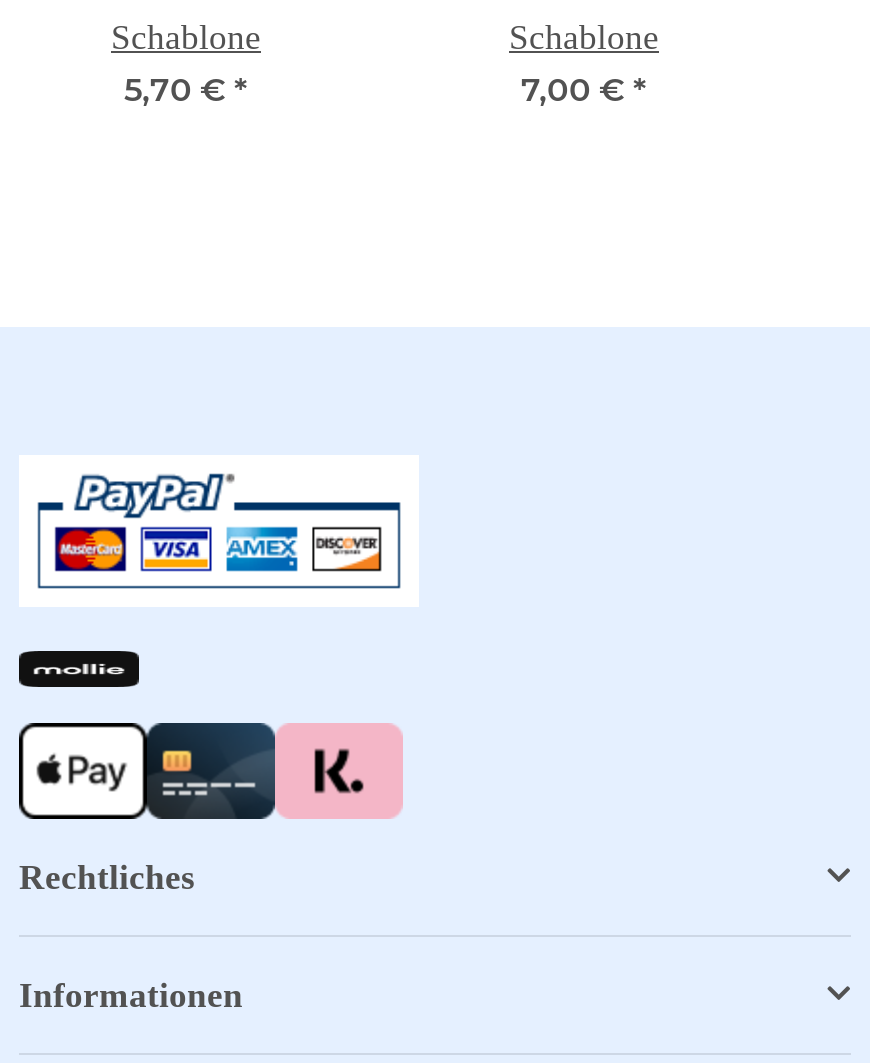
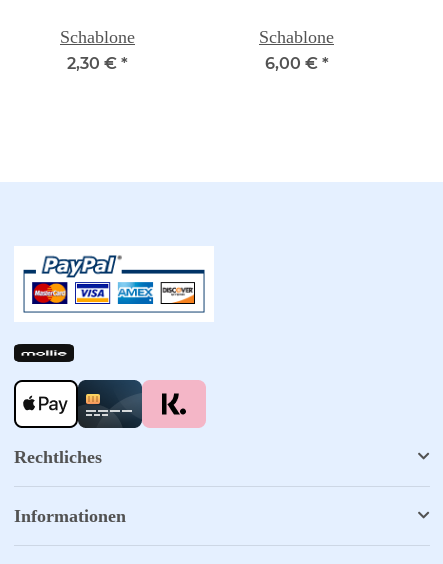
- 5,70 €*
+ 2,30 €*

- 7,00 €*
+ 6,00 €*
